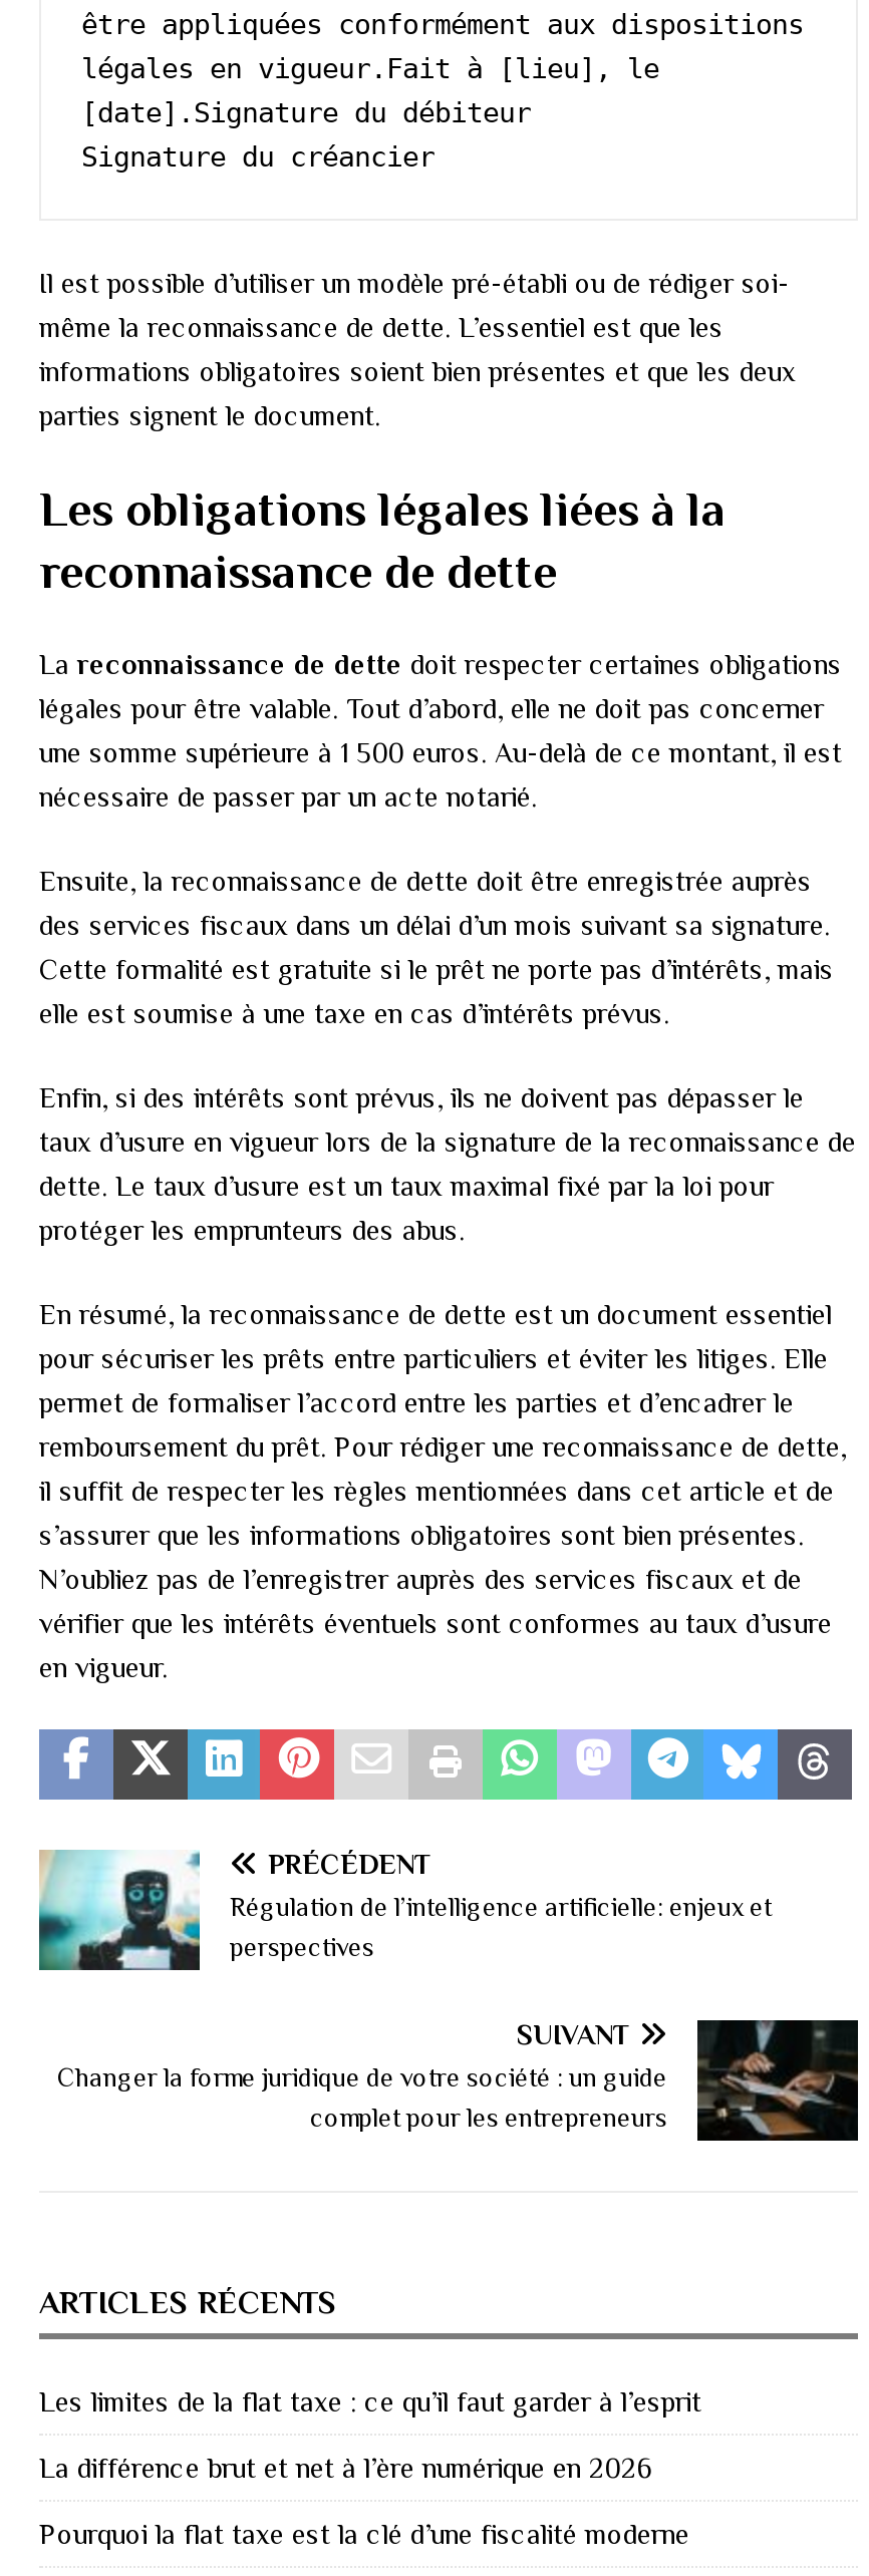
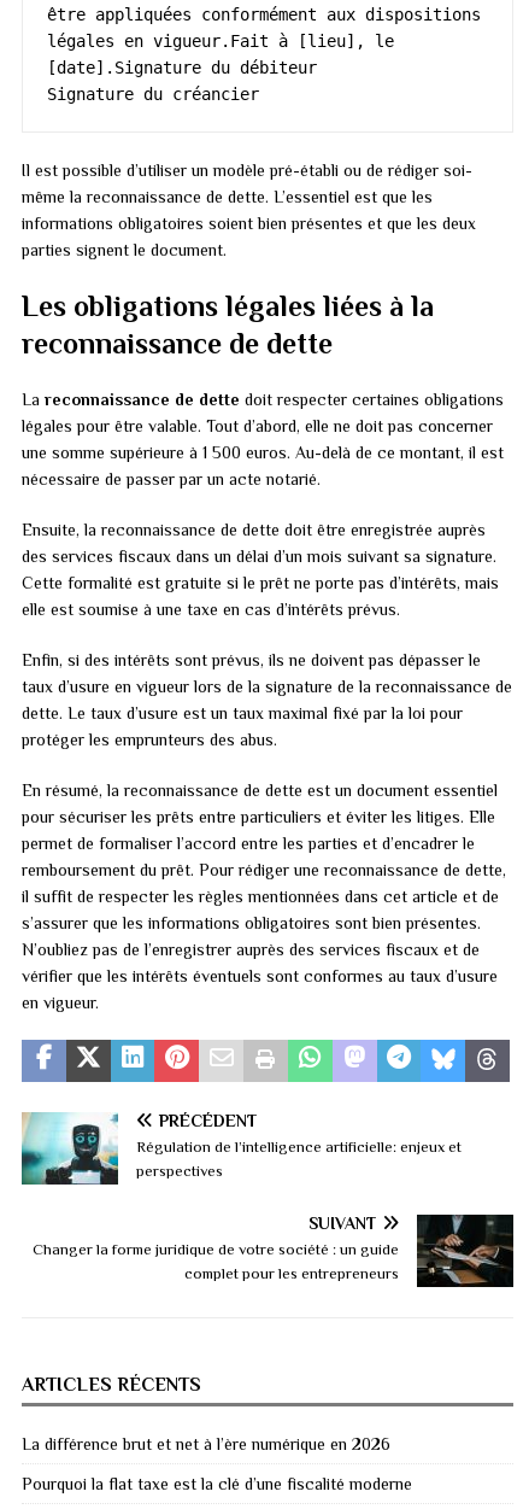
- Les limites de la flat taxe : ce qu’il faut garder à l’esprit
